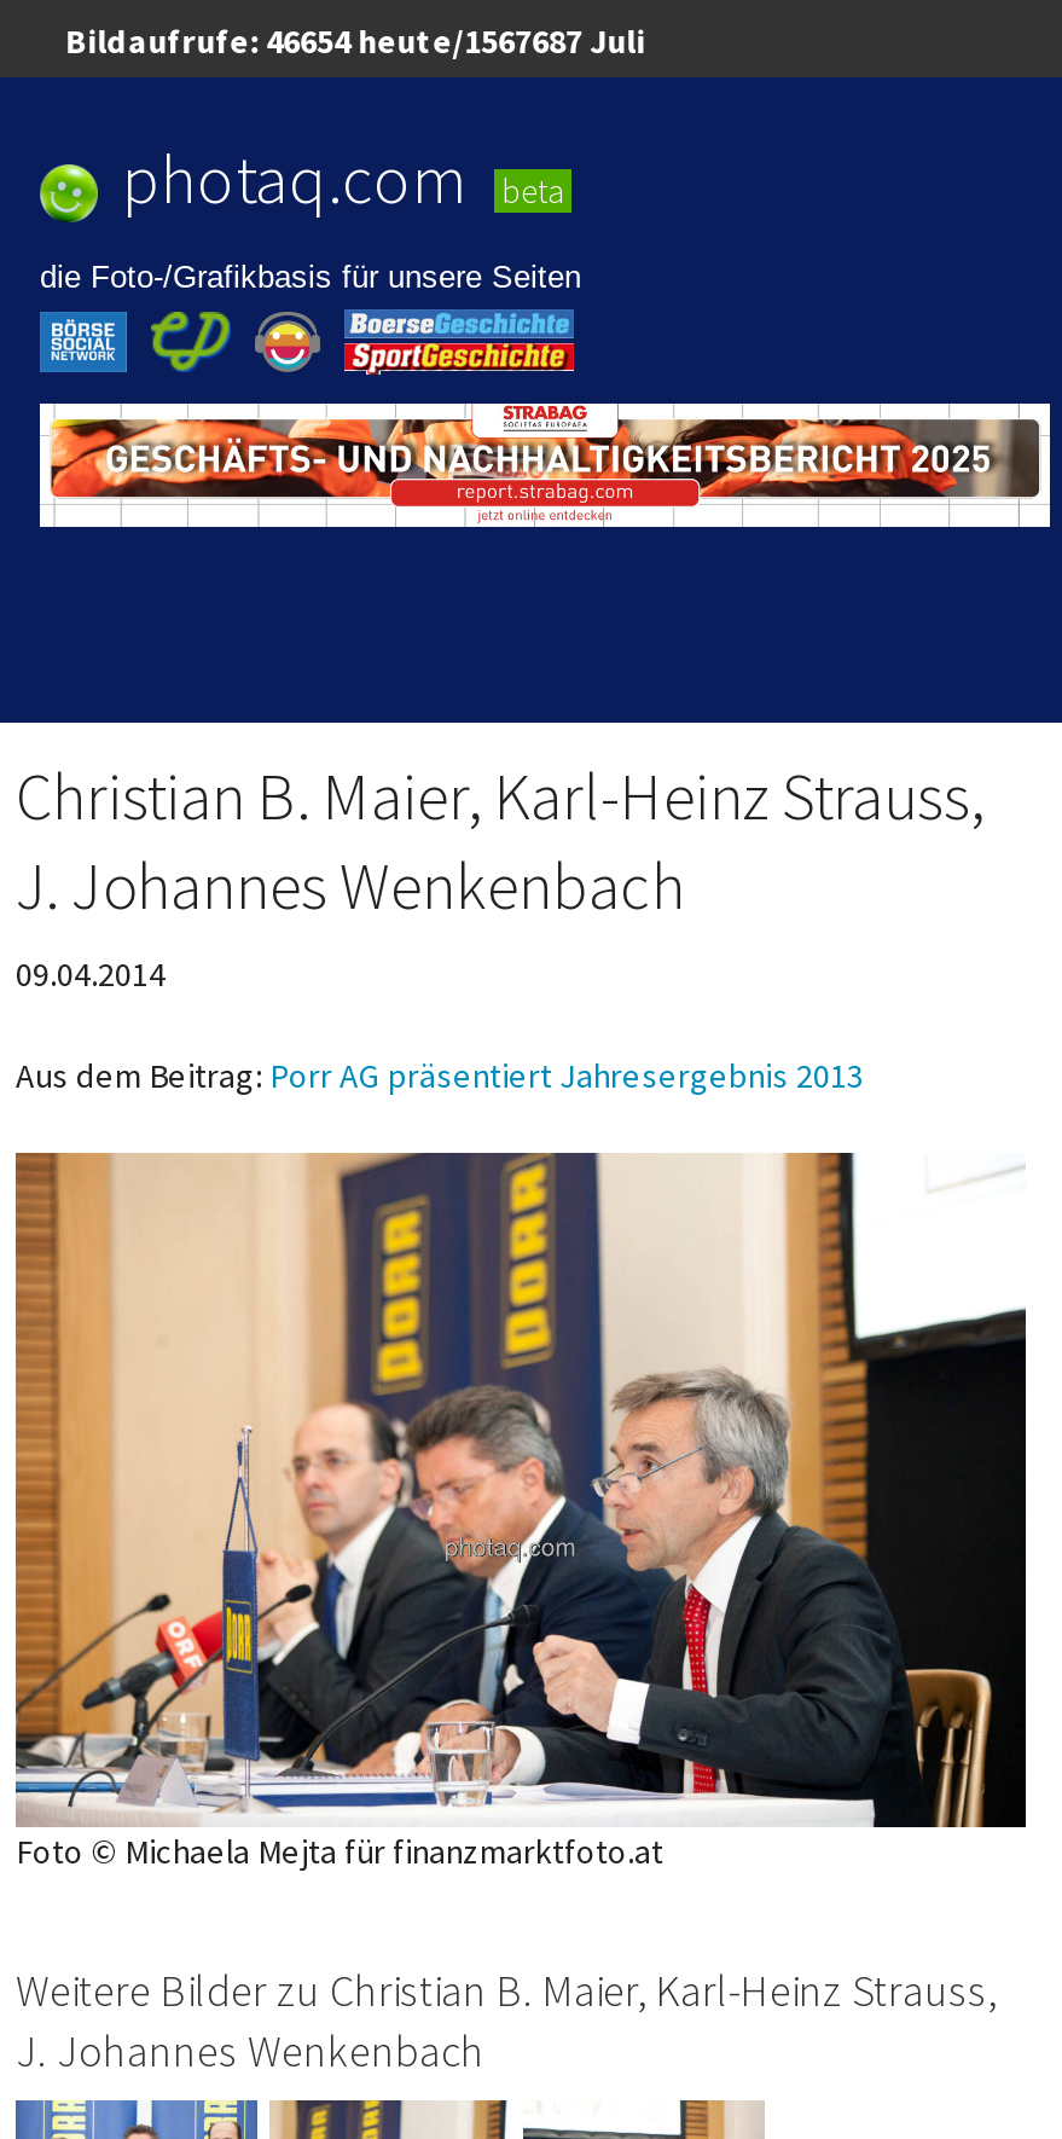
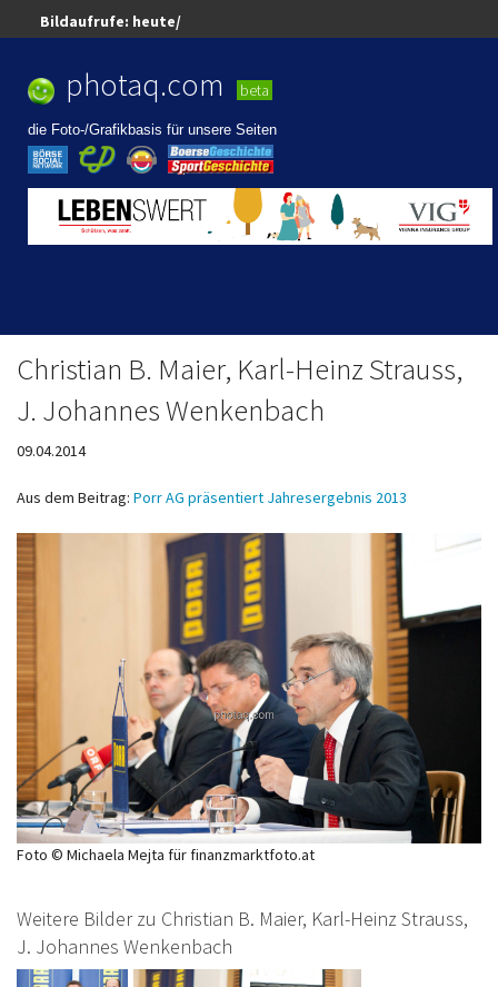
- Bildaufrufe: 46654 heute/1567687 Juli
+ Bildaufrufe: heute/

- [image]
+ [image]
